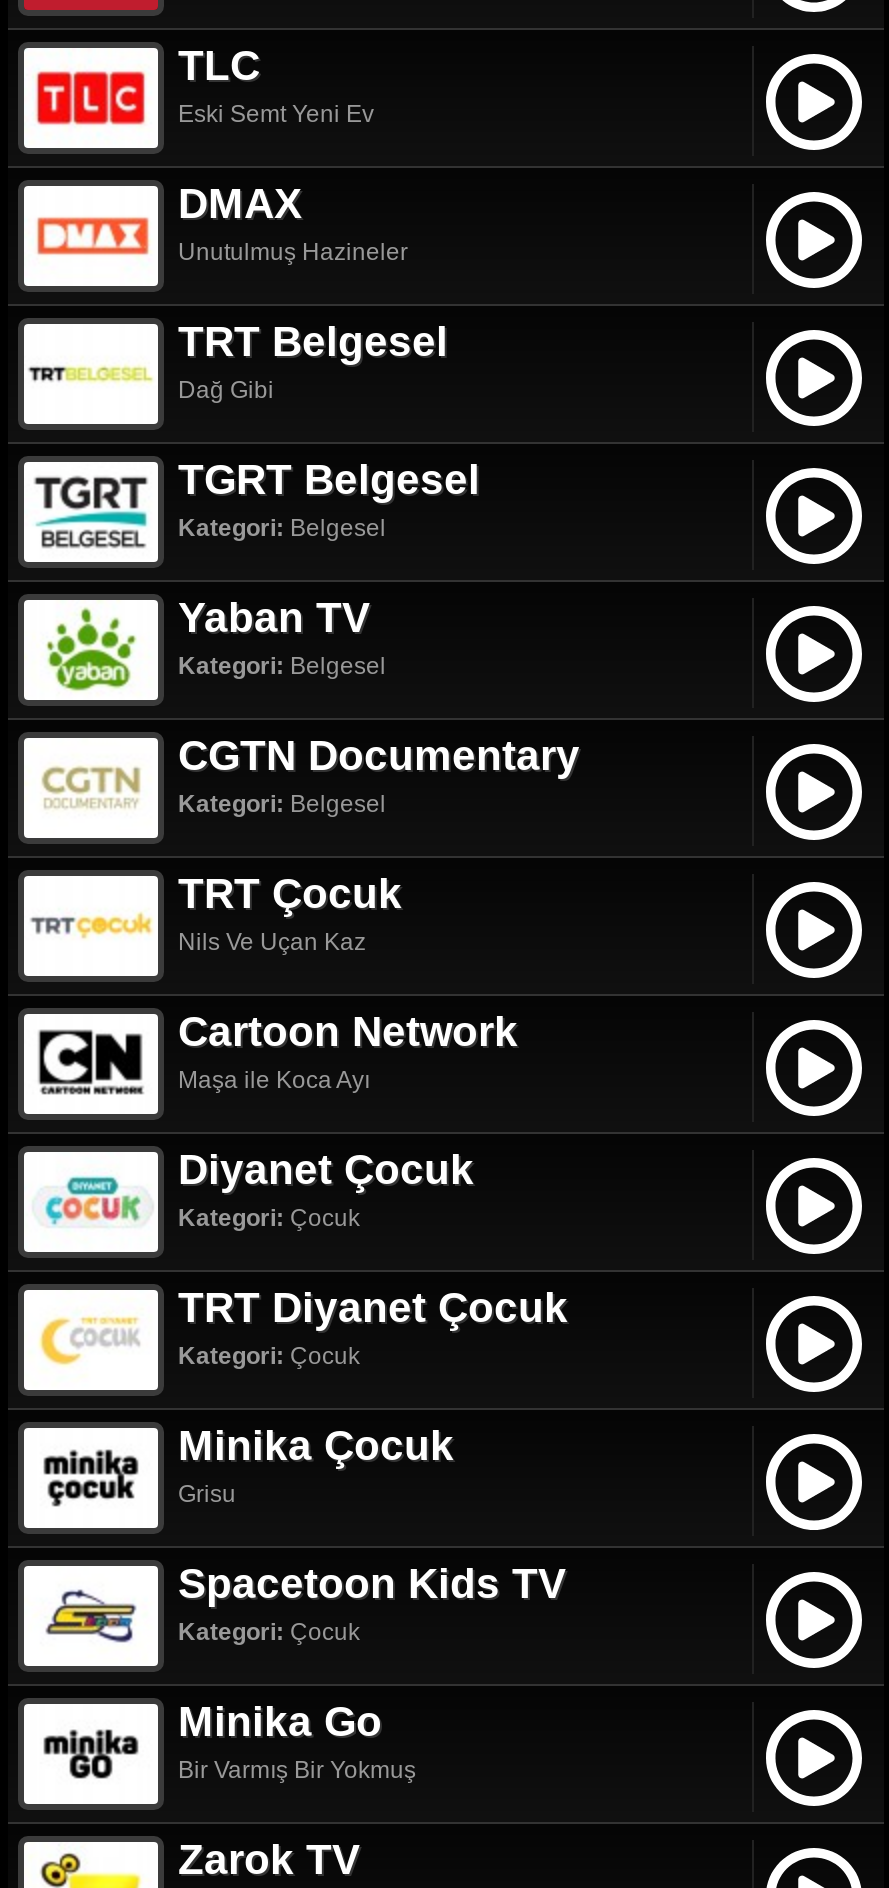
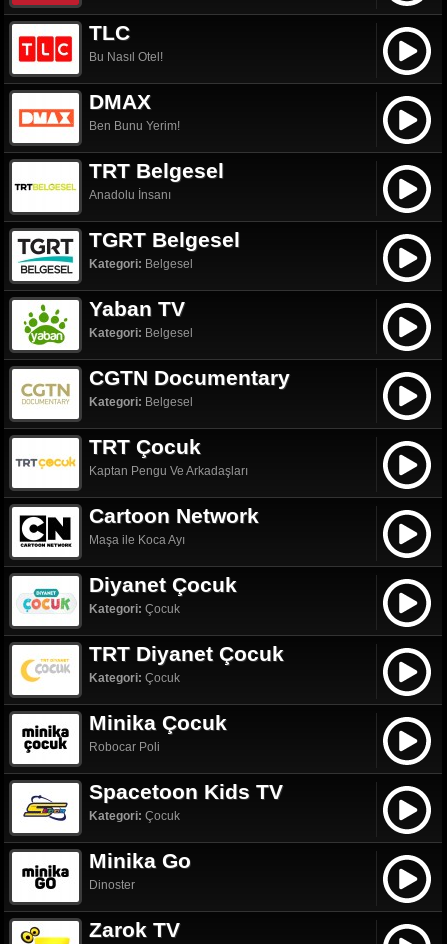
- Eski Semt Yeni Ev
+ Bu Nasıl Otel!

- Unutulmuş Hazineler
+ Ben Bunu Yerim!

- Dağ Gibi
+ Anadolu İnsanı

- Nils Ve Uçan Kaz
+ Kaptan Pengu Ve Arkadaşları

- Grisu
+ Robocar Poli

- Bir Varmış Bir Yokmuş
+ Dinoster
